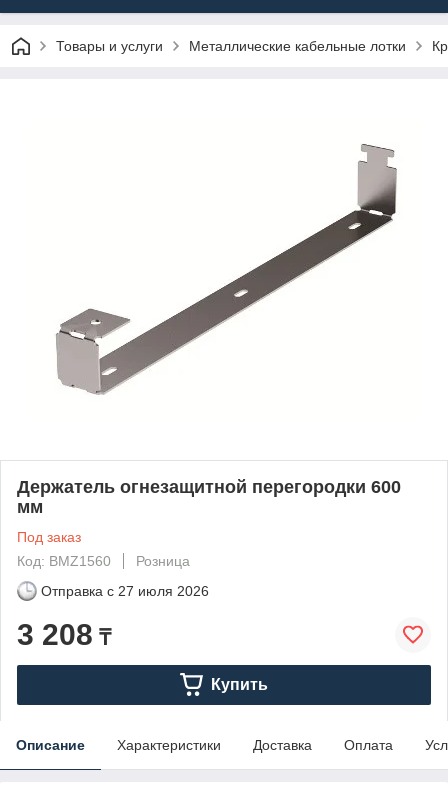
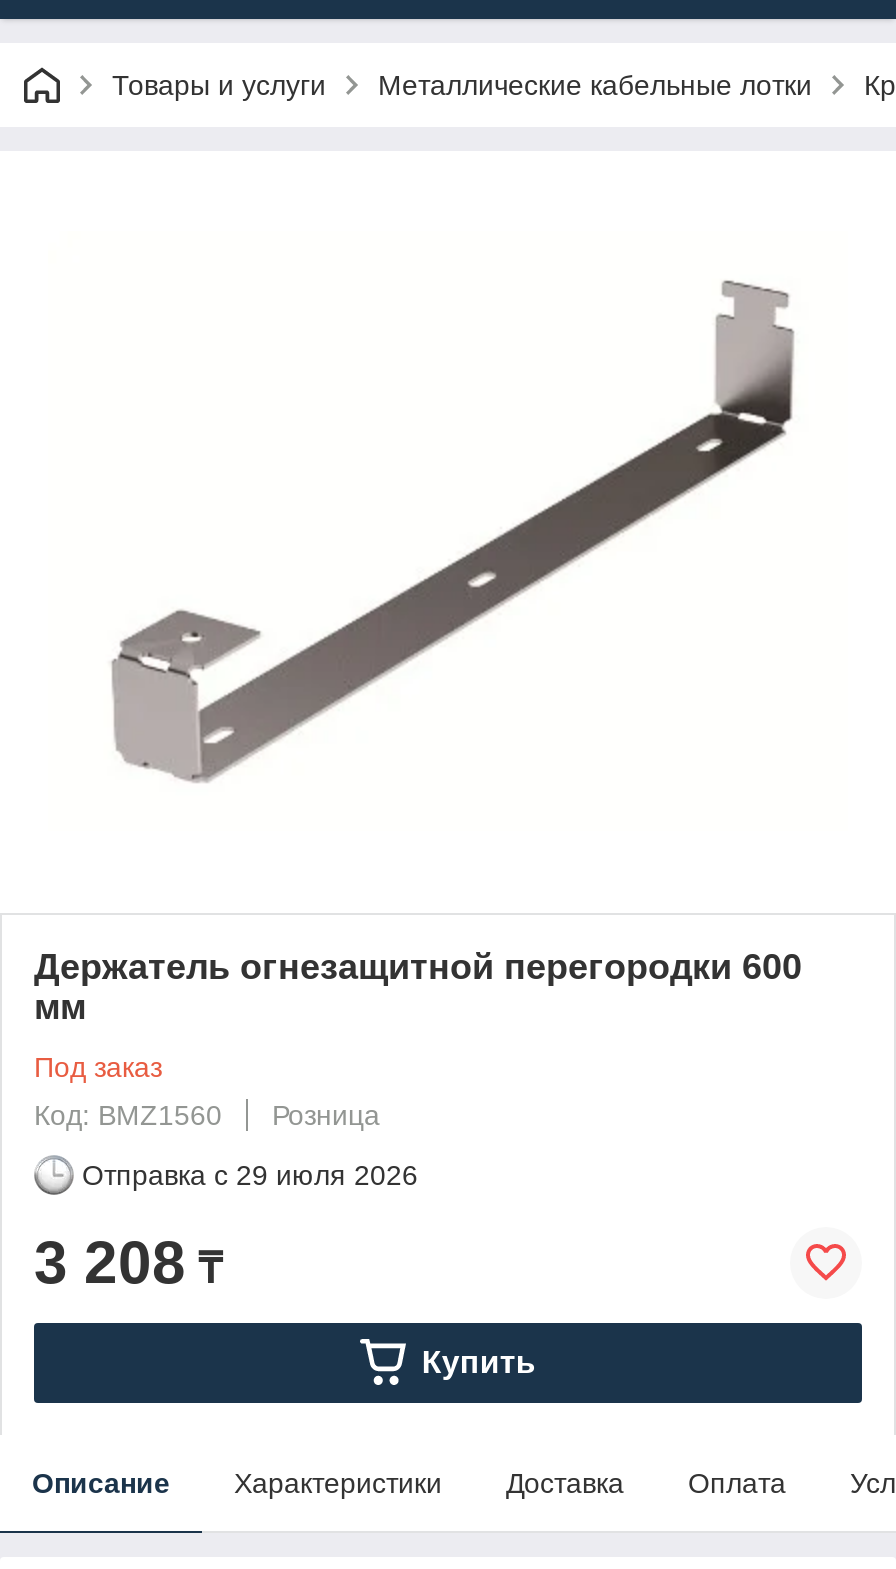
- Отправка с 27 июля 2026
+ Отправка с 29 июля 2026
